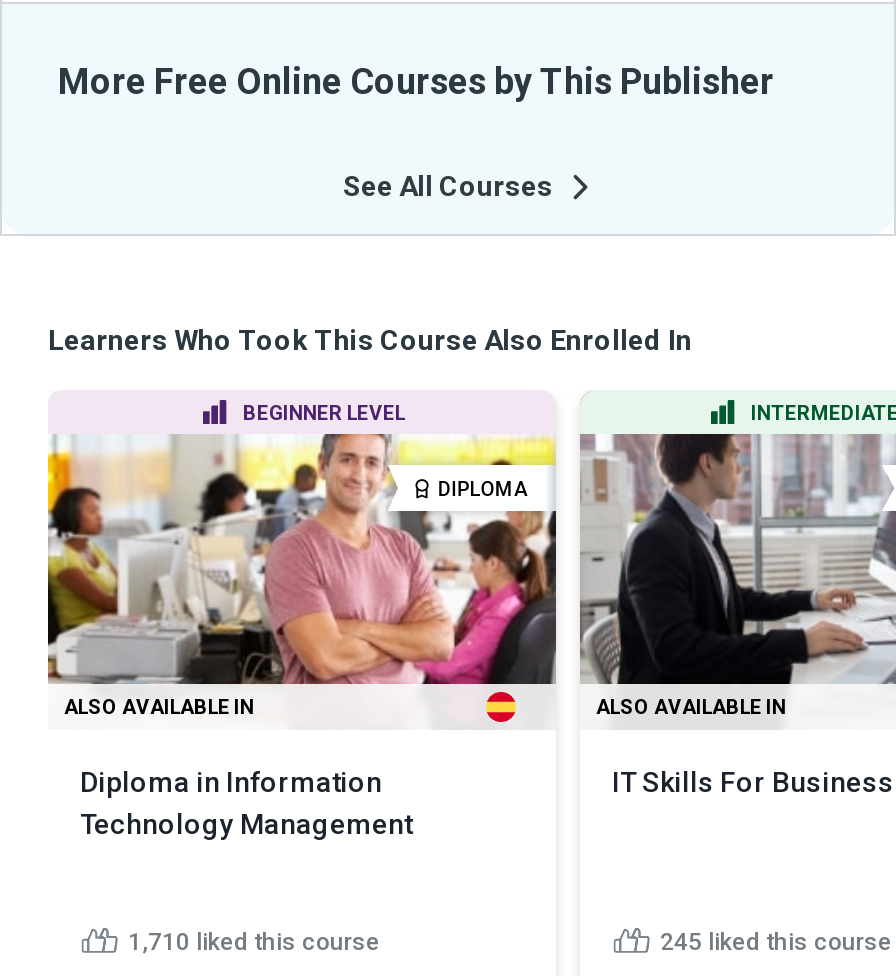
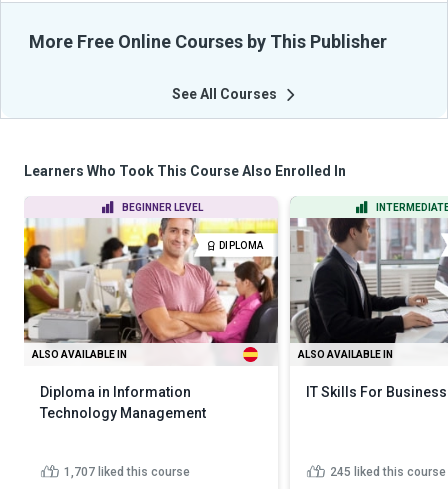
- 1,710 liked this course
+ 1,707 liked this course
